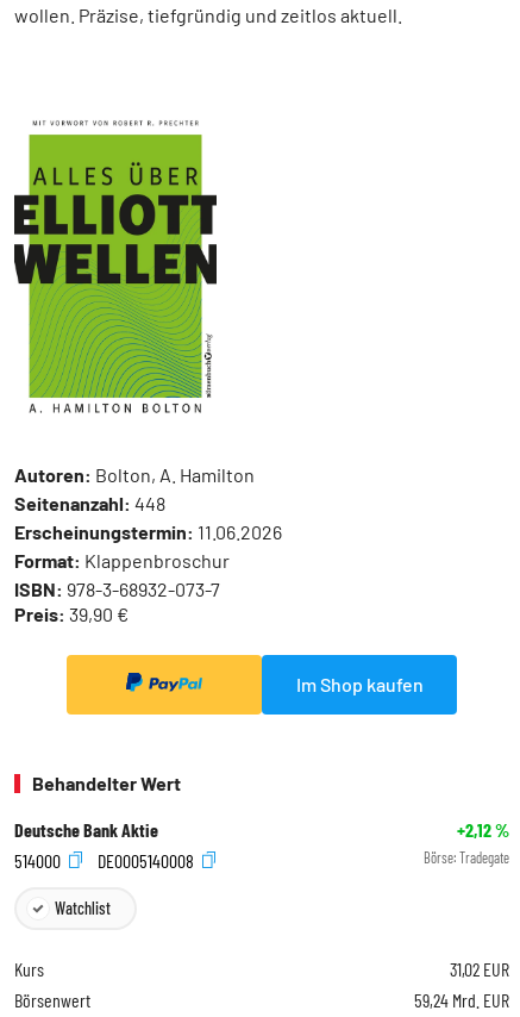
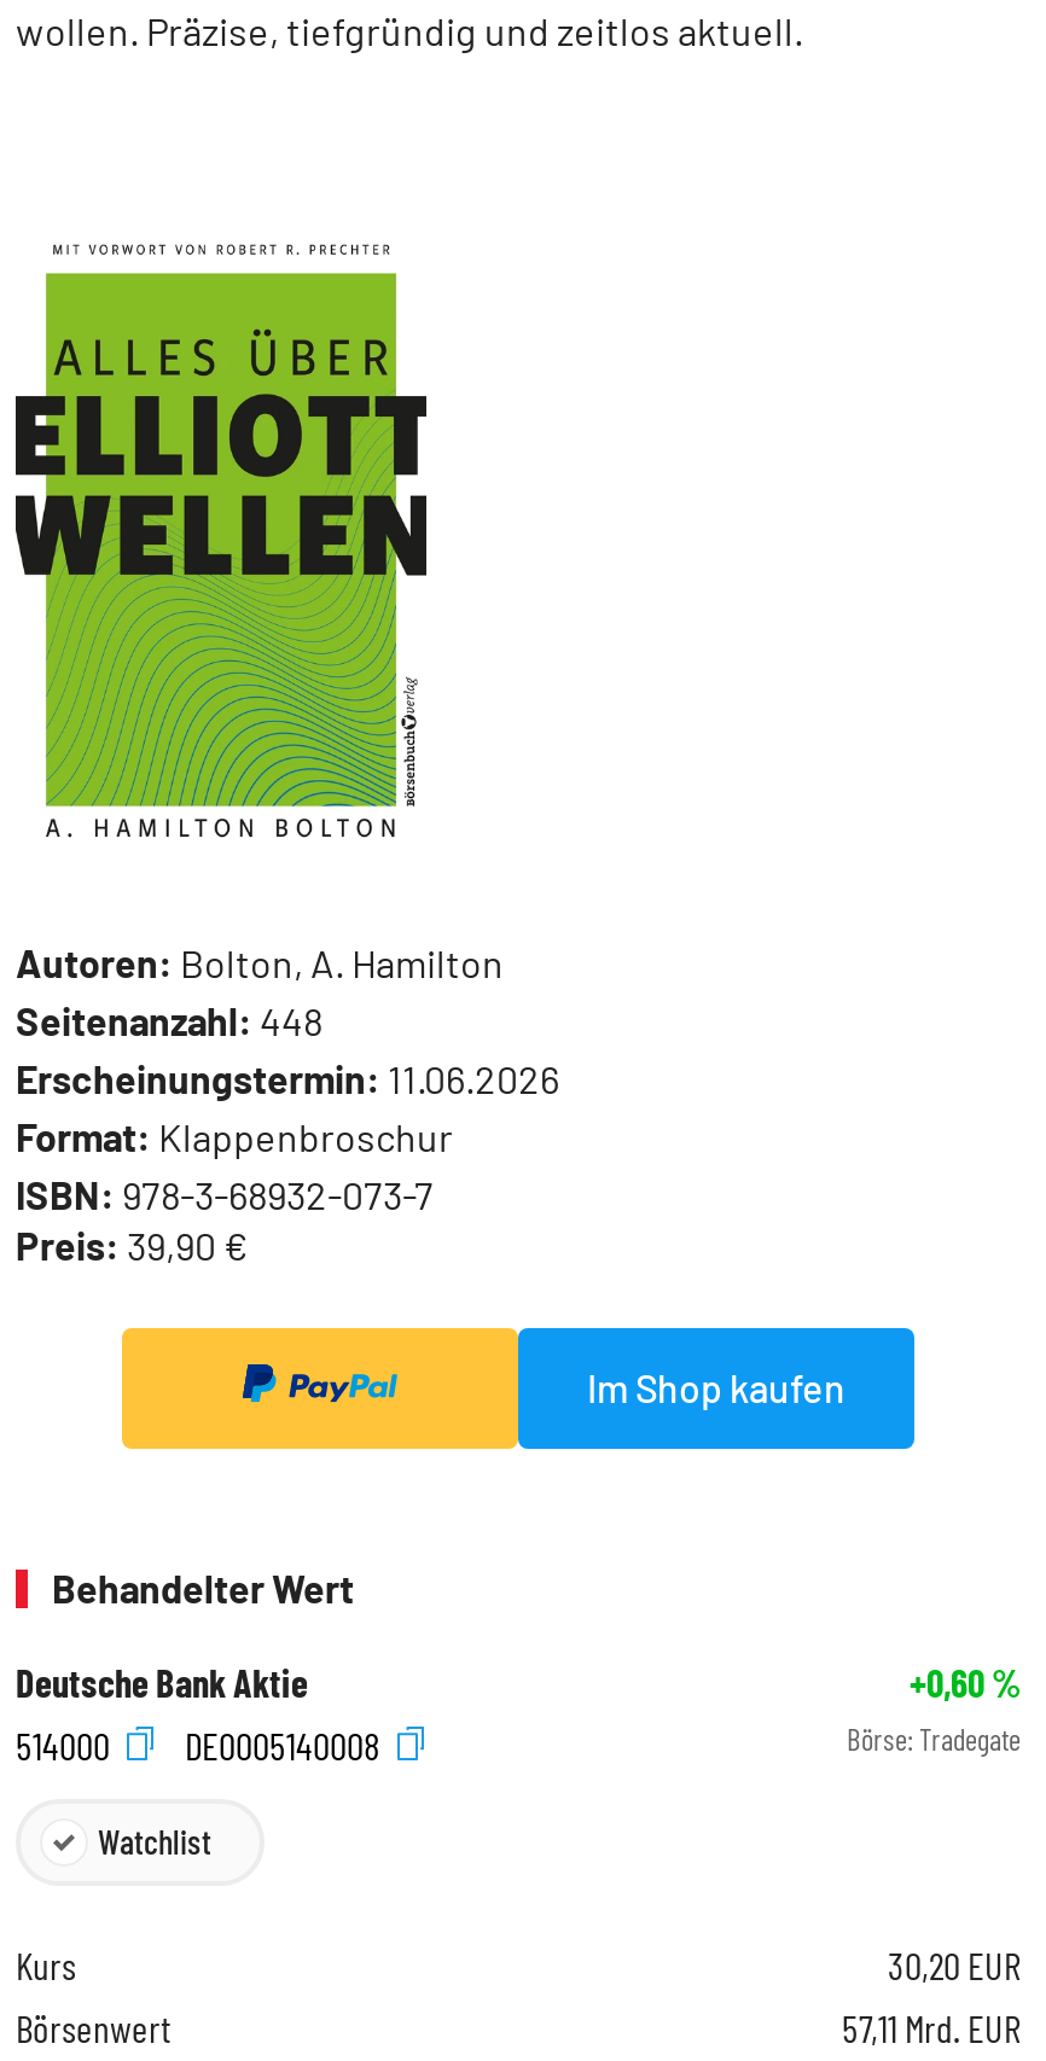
- +2,12%
+ +0,60%

- 31,02 EUR
+ 30,20 EUR

- 59,24 Mrd. EUR
+ 57,11 Mrd. EUR
